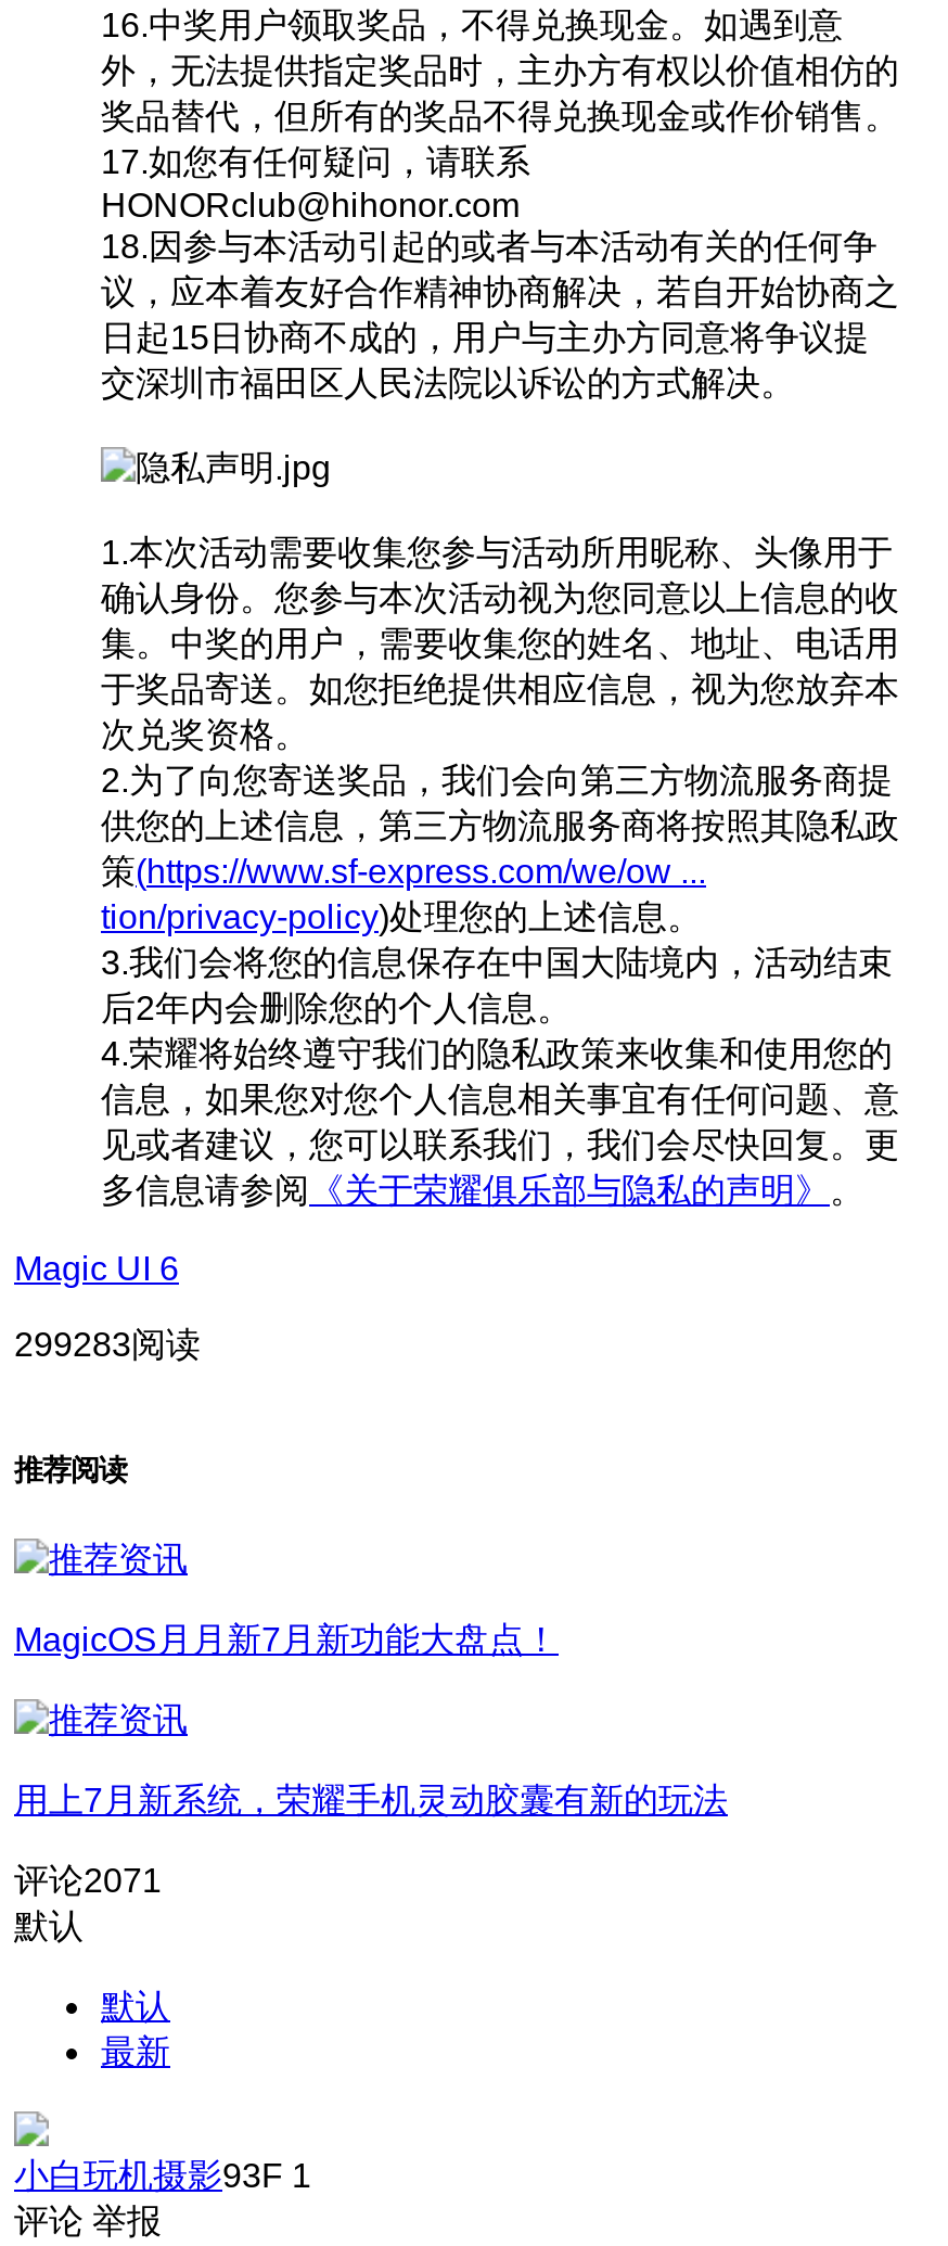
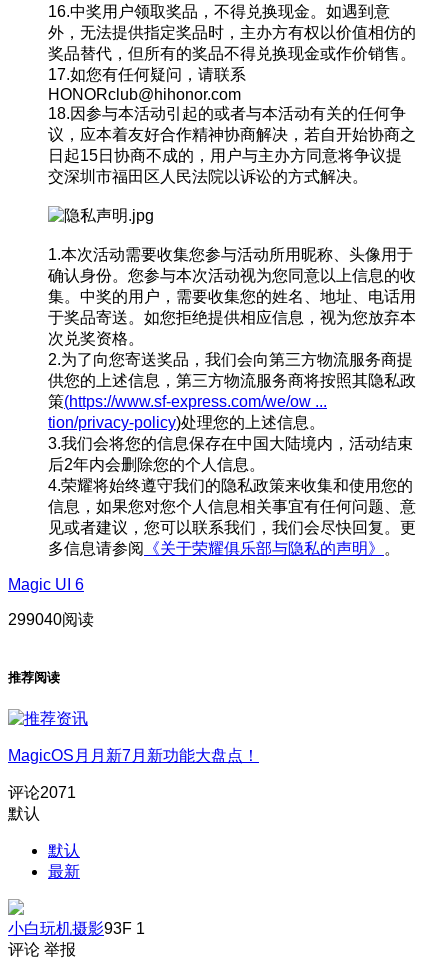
- 299283阅读
+ 299040阅读

- 用上7月新系统，荣耀手机灵动胶囊有新的玩法
